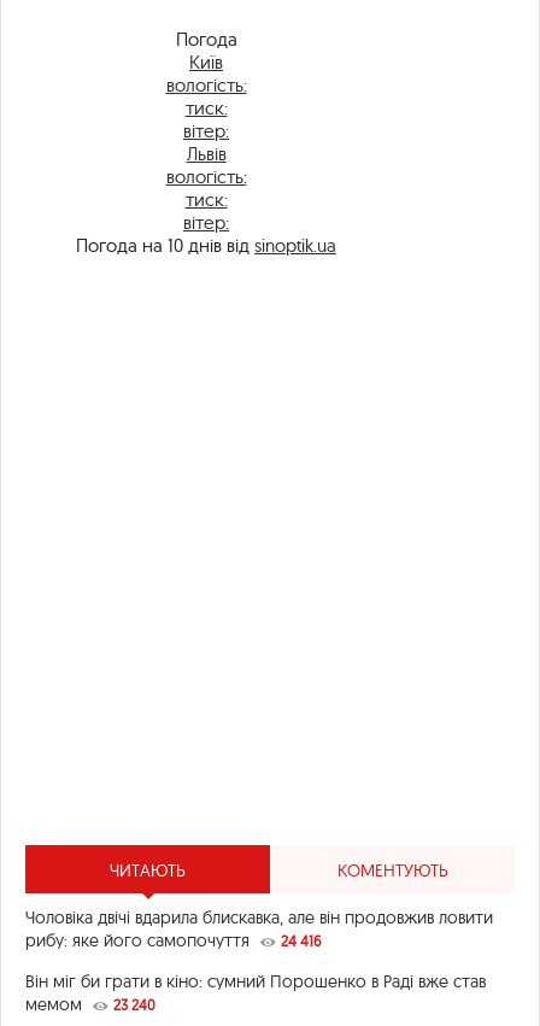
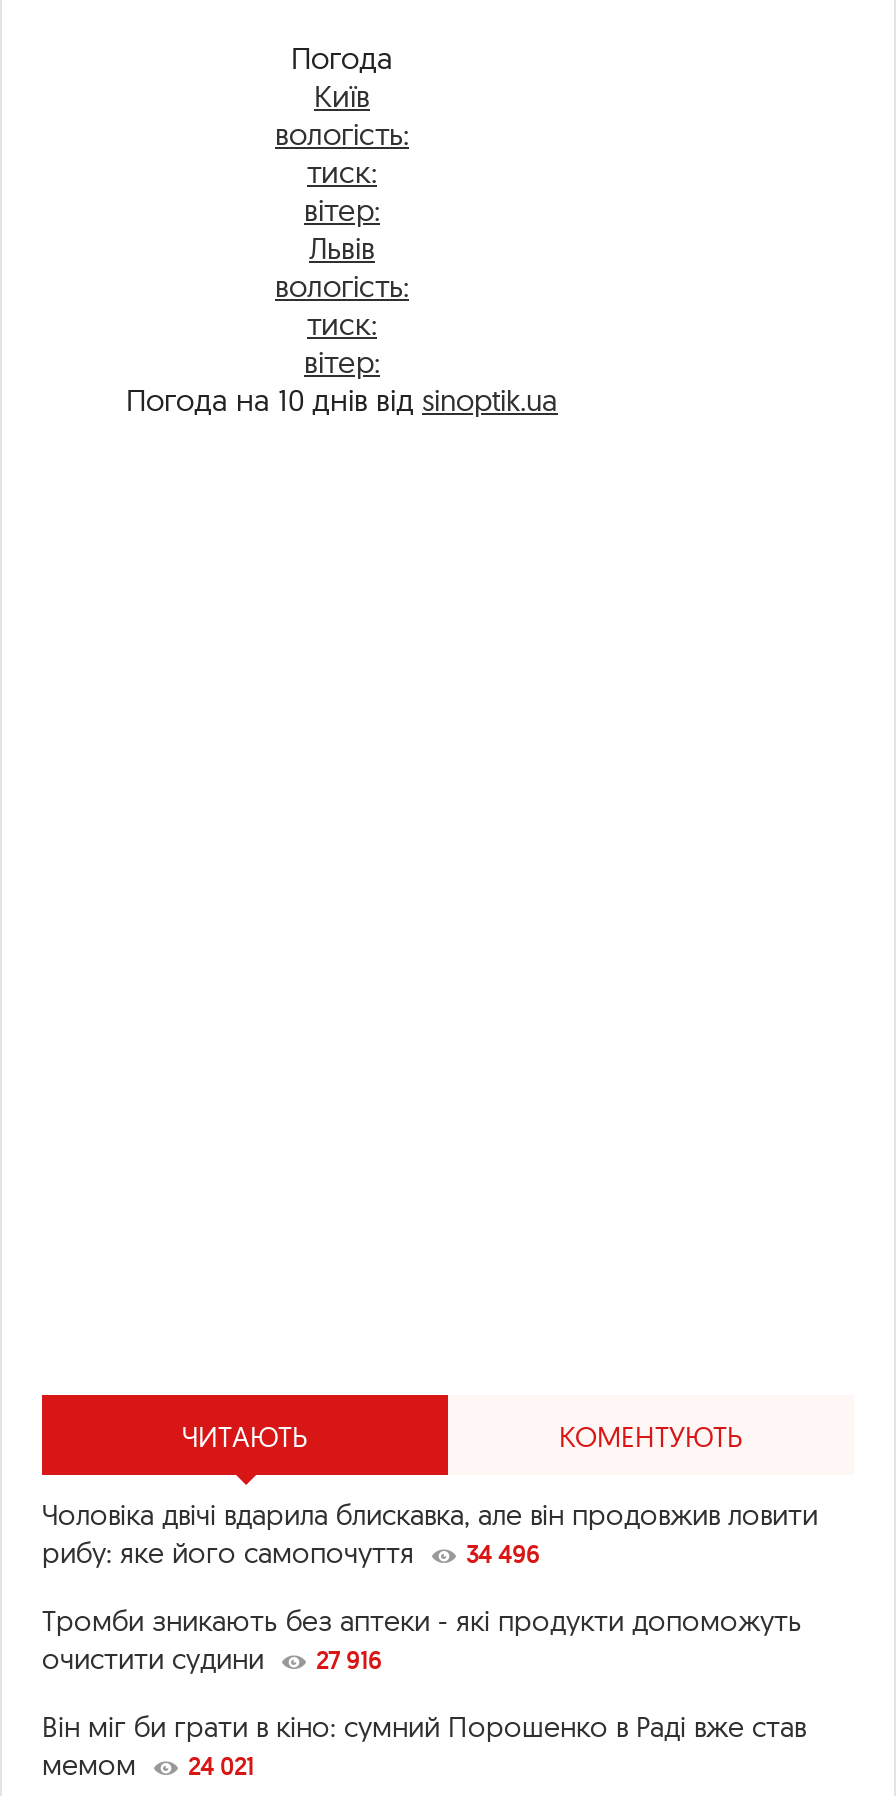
- 24 416
+ 34 496
+ Тромби зникають без аптеки - які продукти допоможуть
+ очистити судини
+ 27 916

- мемом 23 240
+ мемом 24 021
